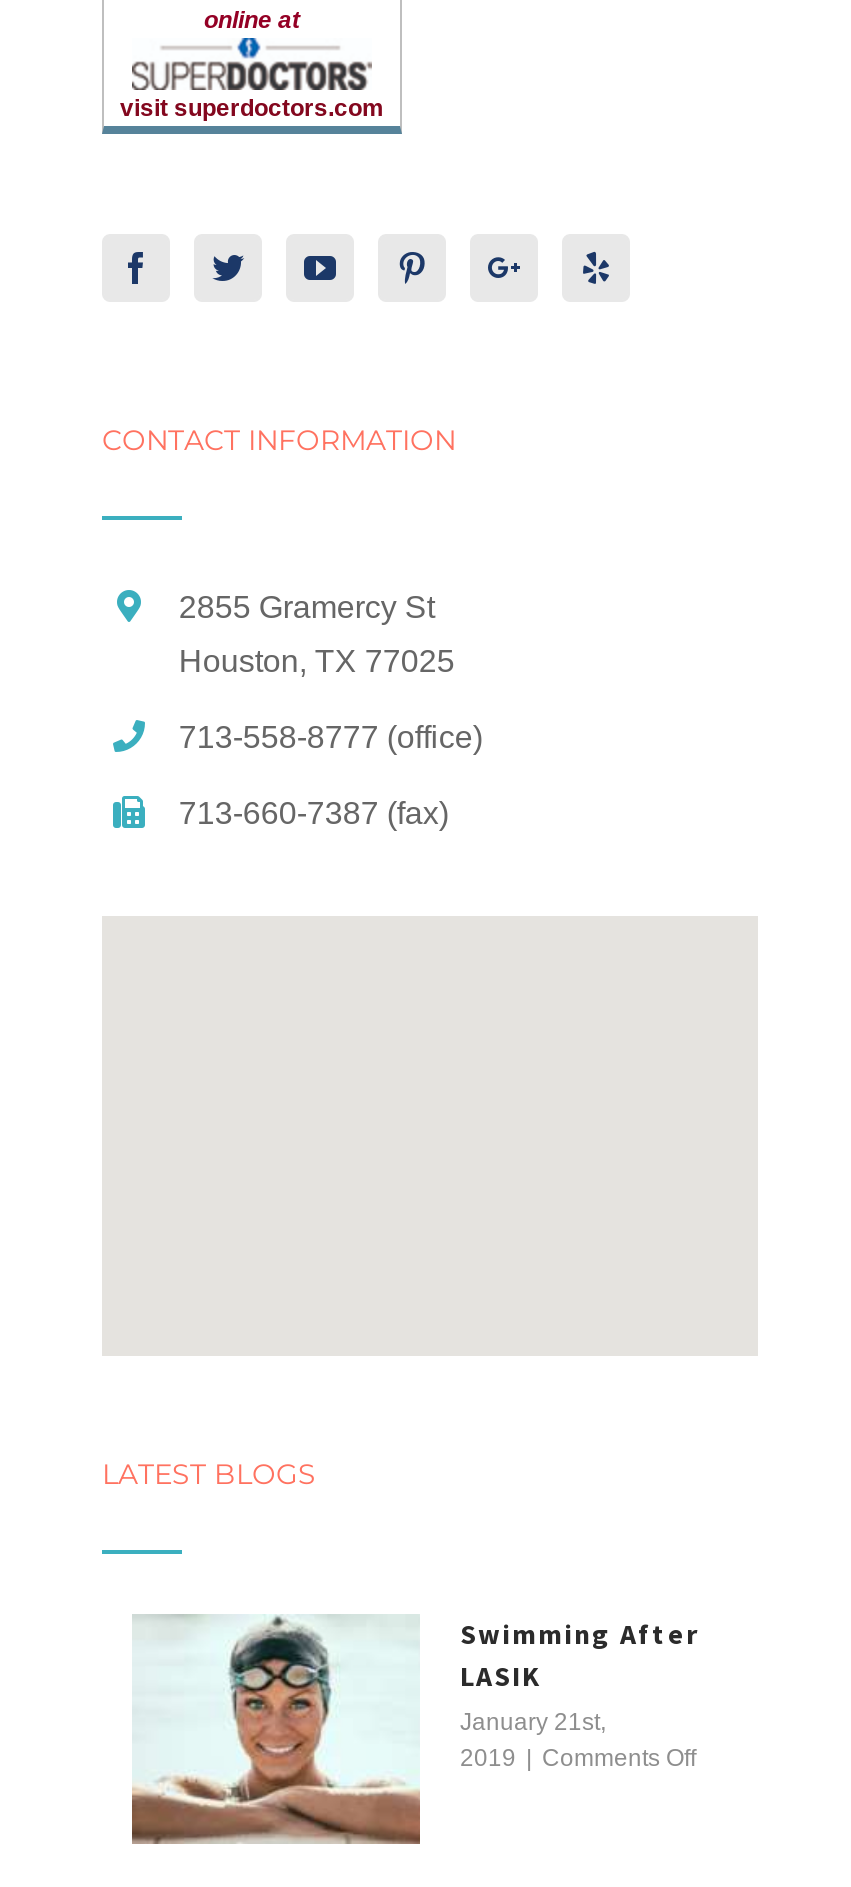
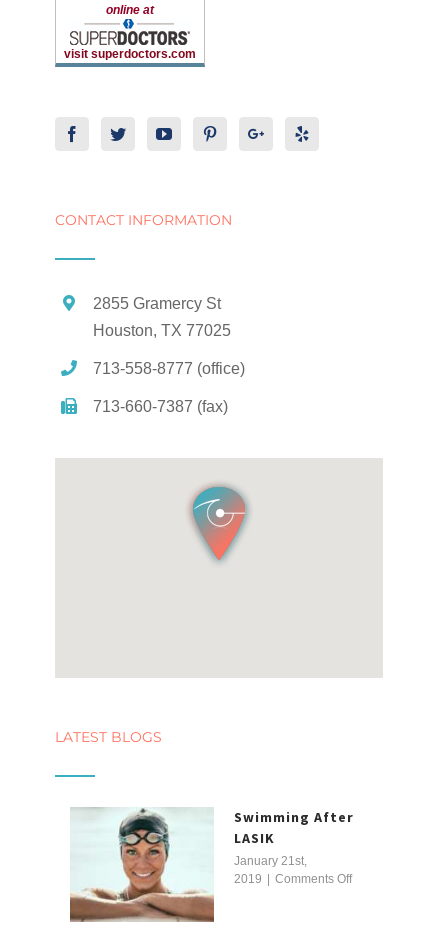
+ [image]
